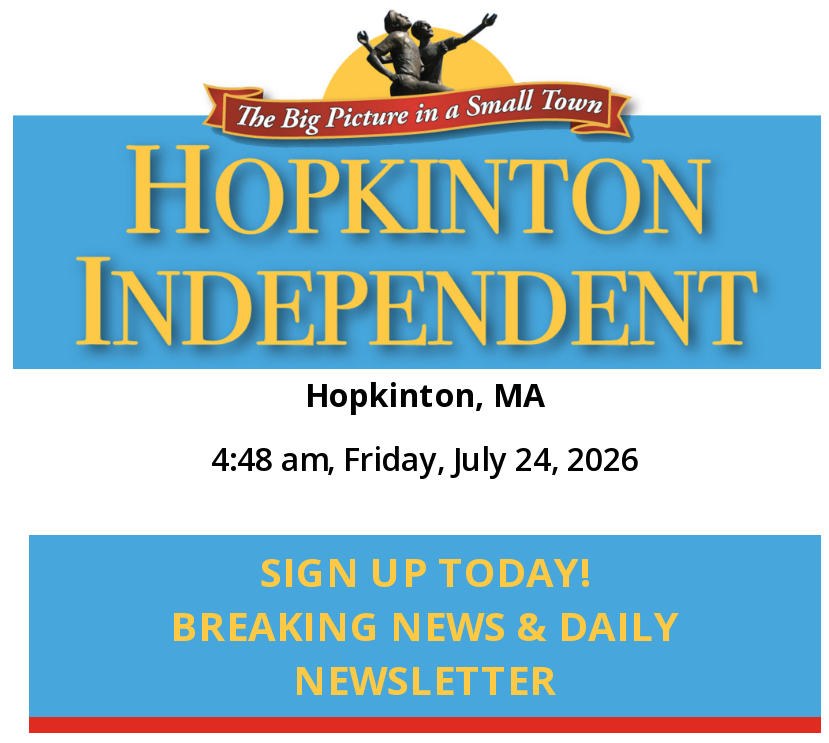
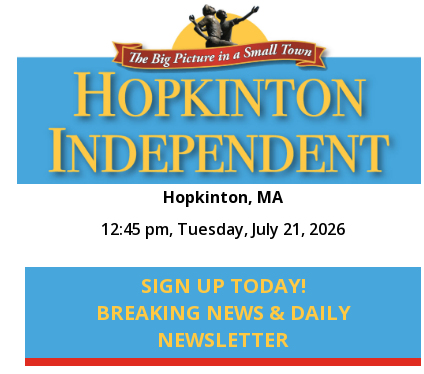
- 4:48 am, Friday, July 24, 2026
+ 12:45 pm, Tuesday, July 21, 2026
